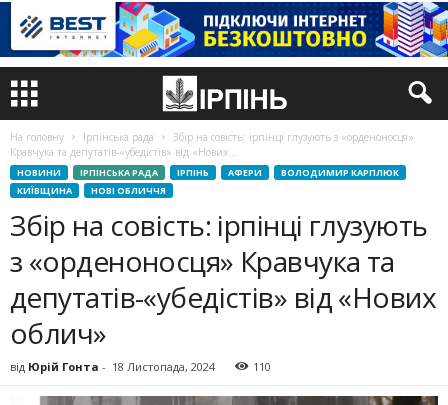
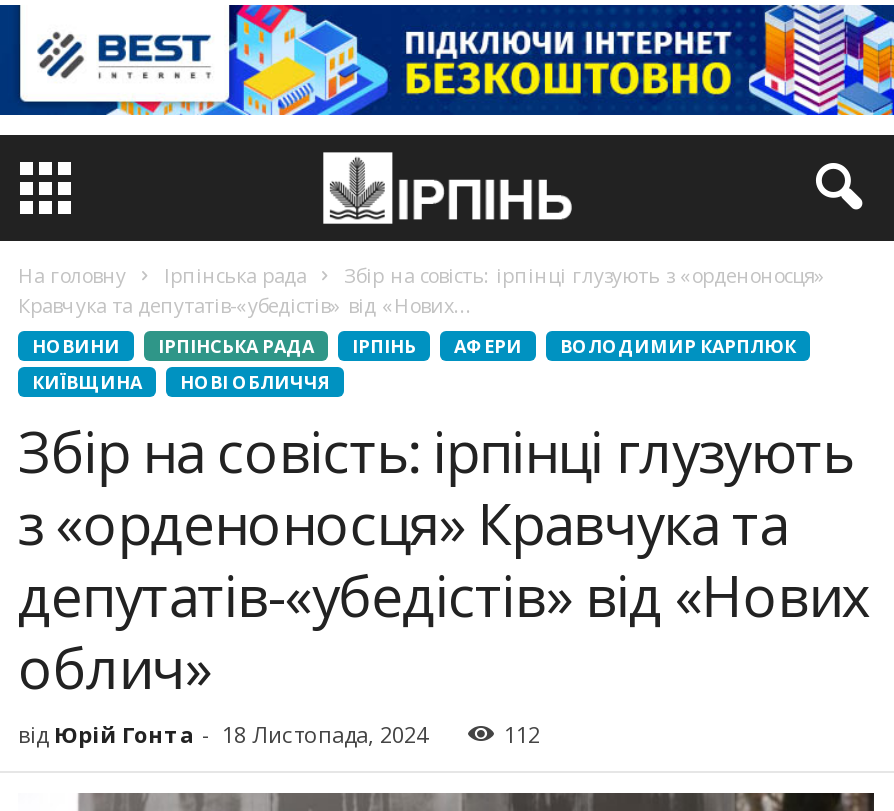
- 110
+ 112
